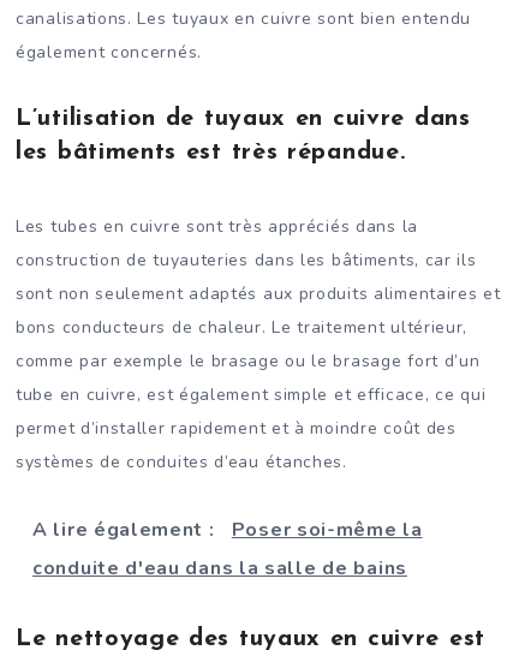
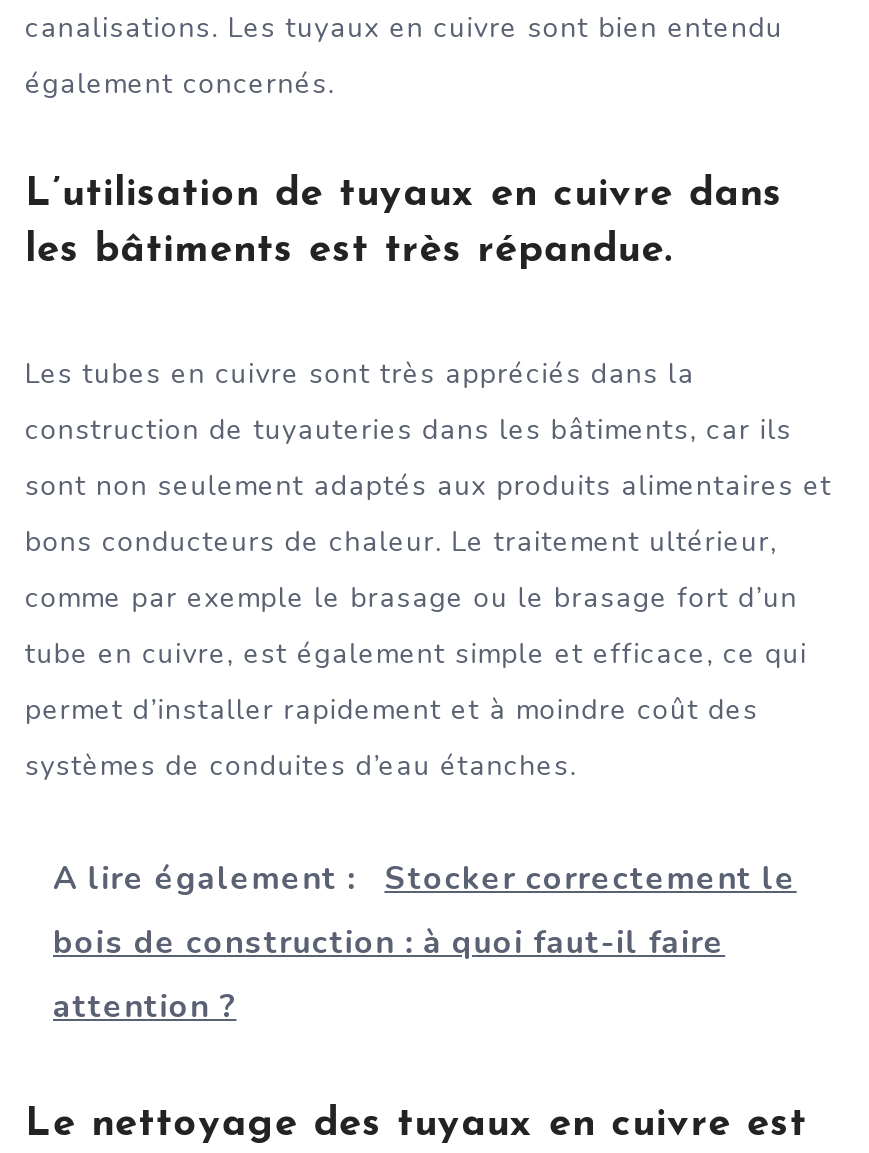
- A lire également : Poser soi-même la
- conduite d'eau dans la salle de bains
+ A lire également : Stocker correctement le
+ bois de construction : à quoi faut-il faire
+ attention ?
